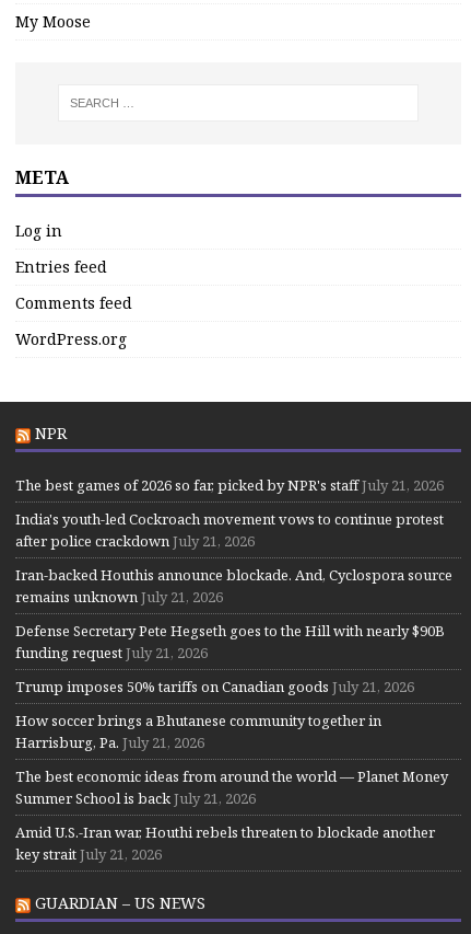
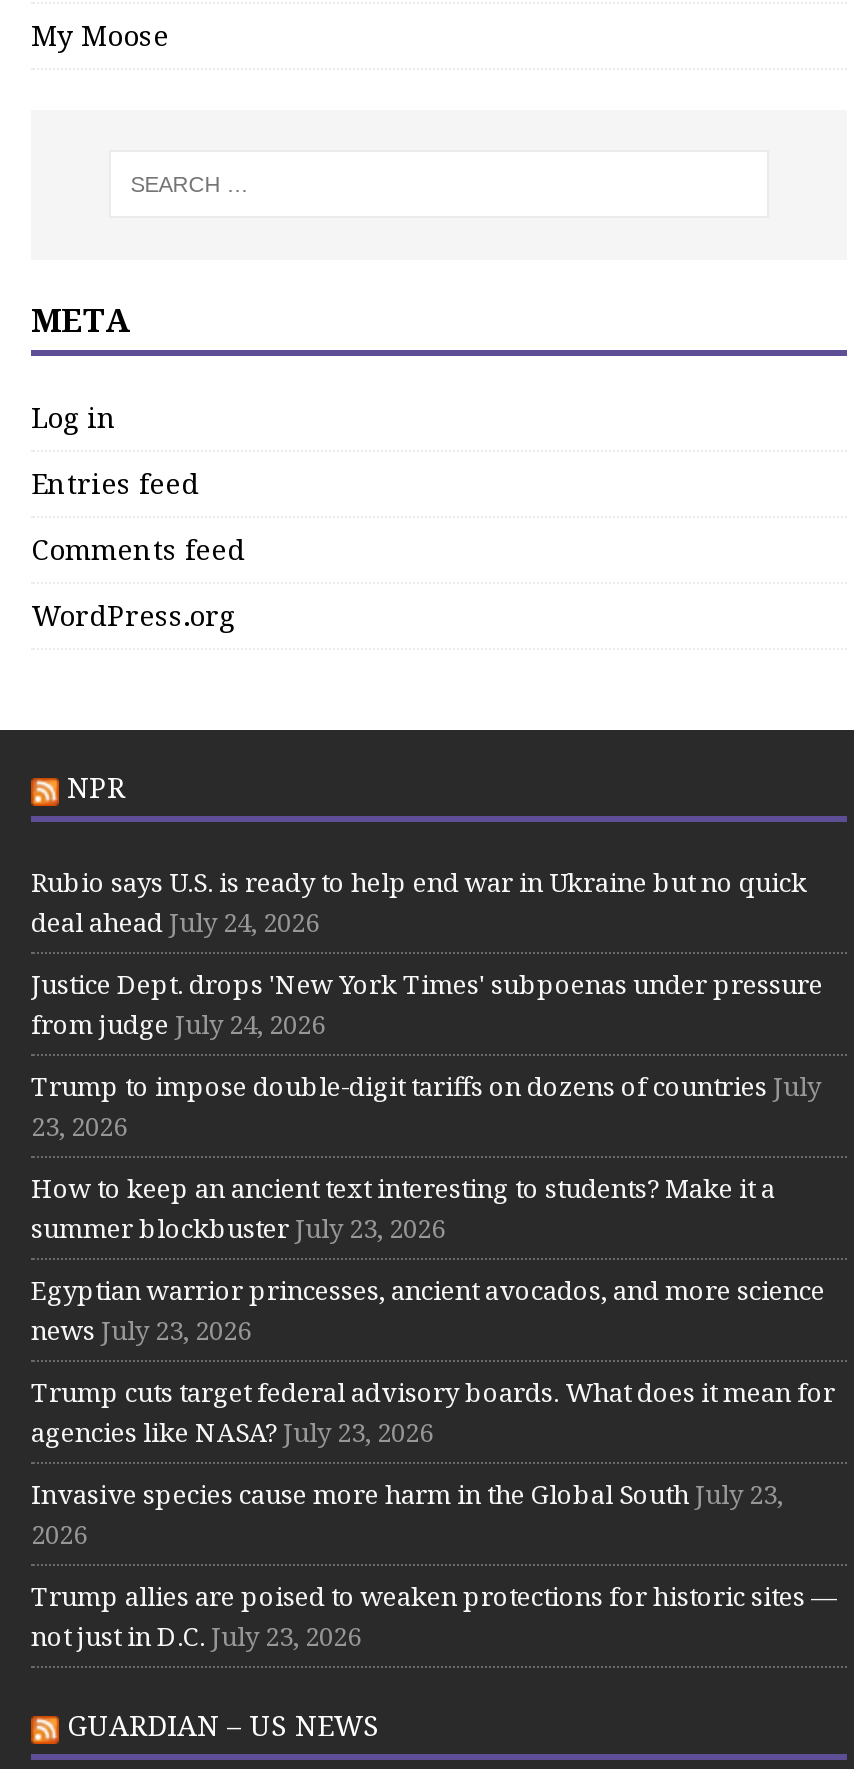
- The best games of 2026 so far, picked by NPR's staff July 21, 2026
+ Rubio says U.S. is ready to help end war in Ukraine but no quick
+ deal ahead July 24, 2026

- India's youth-led Cockroach movement vows to continue protest
- after police crackdown July 21, 2026
+ Justice Dept. drops 'New York Times' subpoenas under pressure
+ from judge July 24, 2026

- Iran-backed Houthis announce blockade. And, Cyclospora source
- remains unknown July 21, 2026
+ Trump to impose double-digit tariffs on dozens of countries July
+ 23, 2026

- Defense Secretary Pete Hegseth goes to the Hill with nearly $90B
- funding request July 21, 2026
+ How to keep an ancient text interesting to students? Make it a
+ summer blockbuster July 23, 2026

- Trump imposes 50% tariffs on Canadian goods July 21, 2026
+ Egyptian warrior princesses, ancient avocados, and more science
+ news July 23, 2026

- How soccer brings a Bhutanese community together in
- Harrisburg, Pa. July 21, 2026
+ Trump cuts target federal advisory boards. What does it mean for
+ agencies like NASA? July 23, 2026

- The best economic ideas from around the world — Planet Money
- Summer School is back July 21, 2026
+ Invasive species cause more harm in the Global South July 23,
+ 2026

- Amid U.S.-Iran war, Houthi rebels threaten to blockade another
- key strait July 21, 2026
+ Trump allies are poised to weaken protections for historic sites —
+ not just in D.C. July 23, 2026
